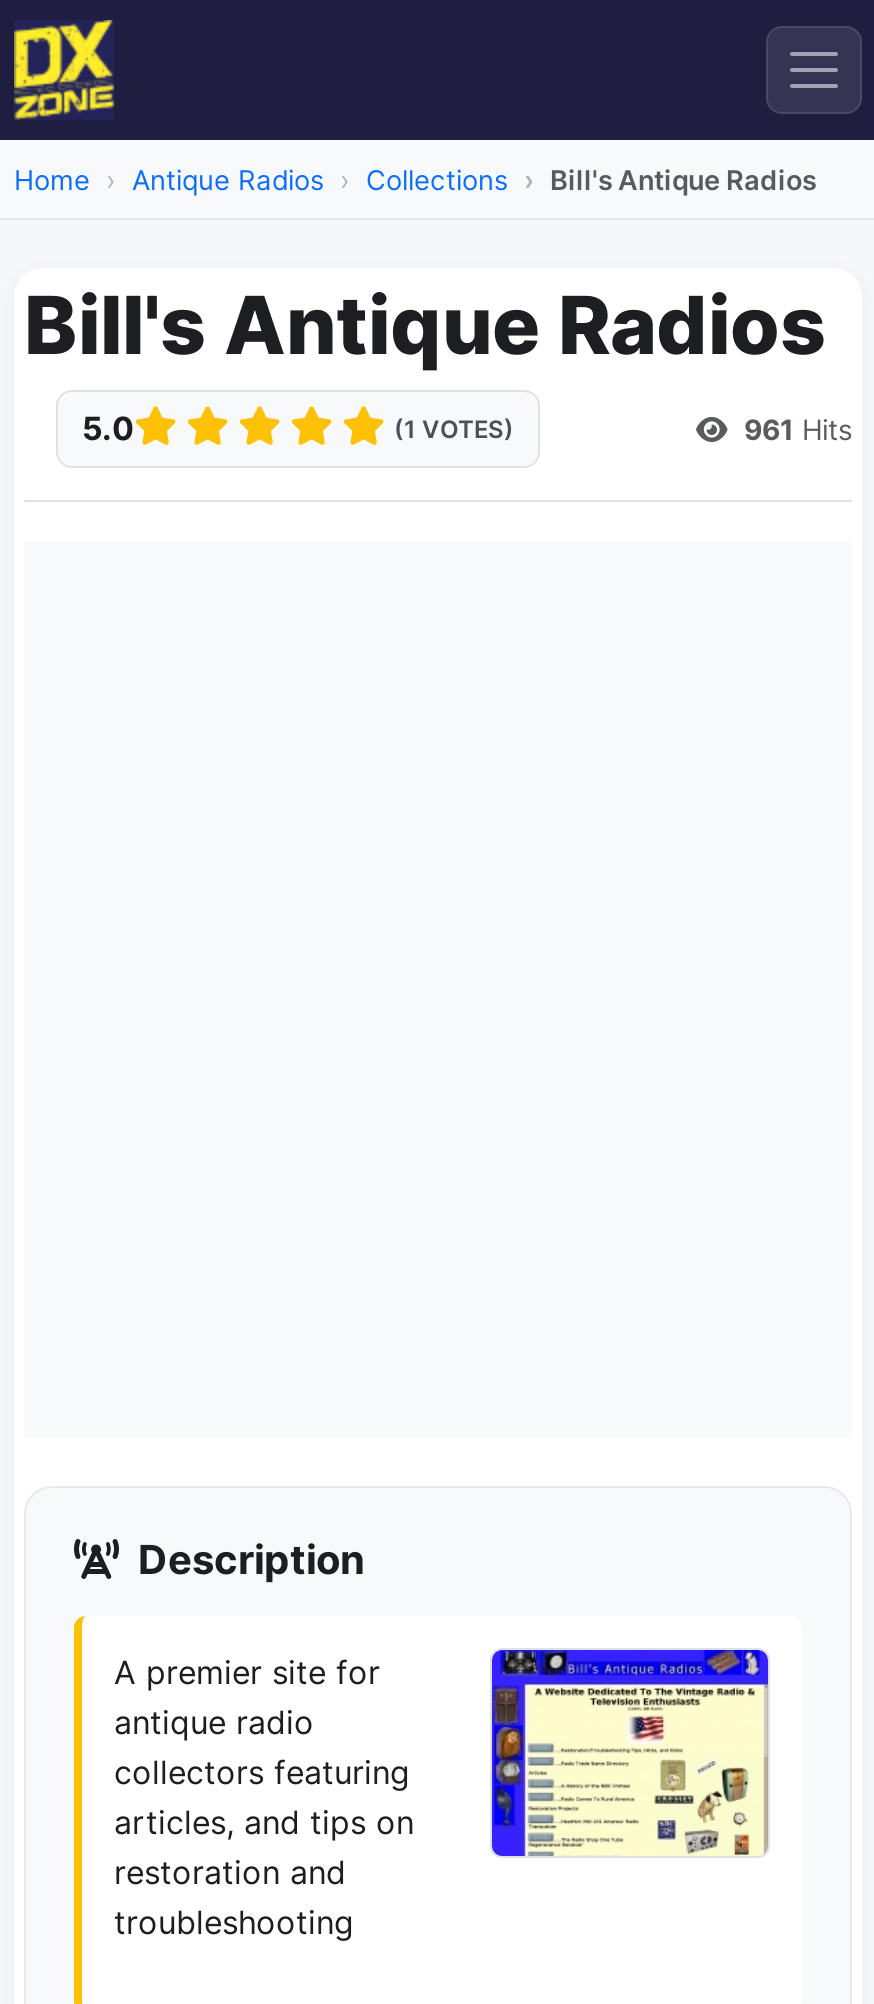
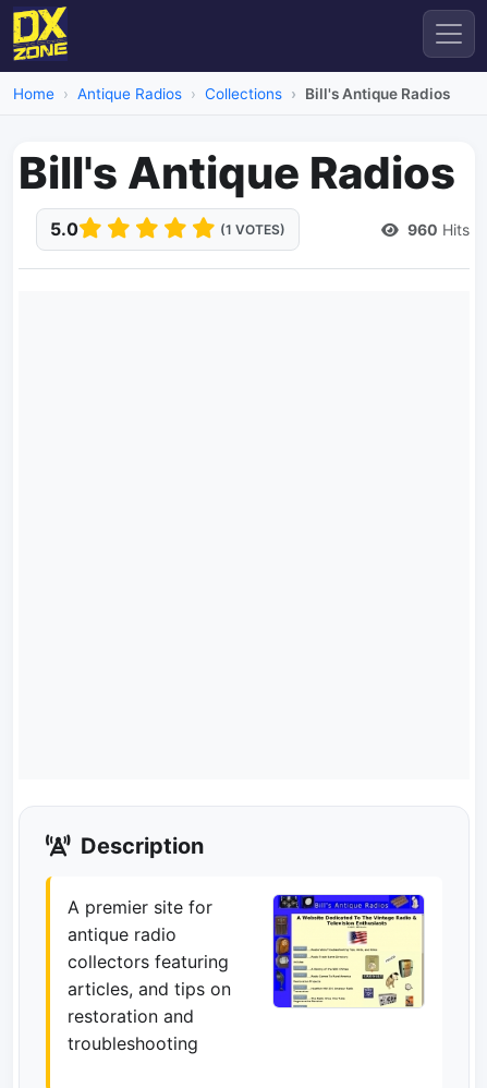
- 961 Hits
+ 960 Hits
